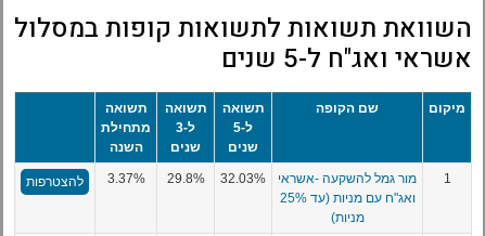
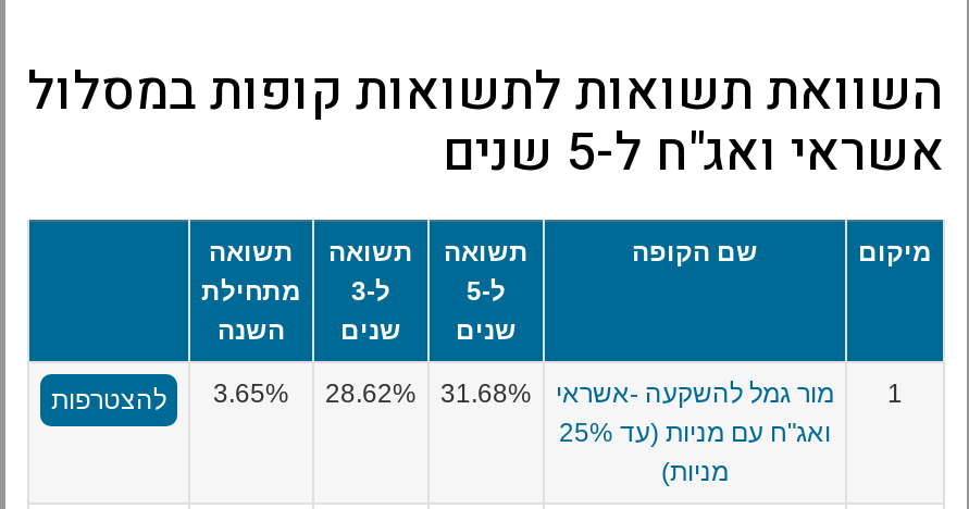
- 3.37%
+ 3.65%

- 29.8%
+ 28.62%

- 32.03%
+ 31.68%
